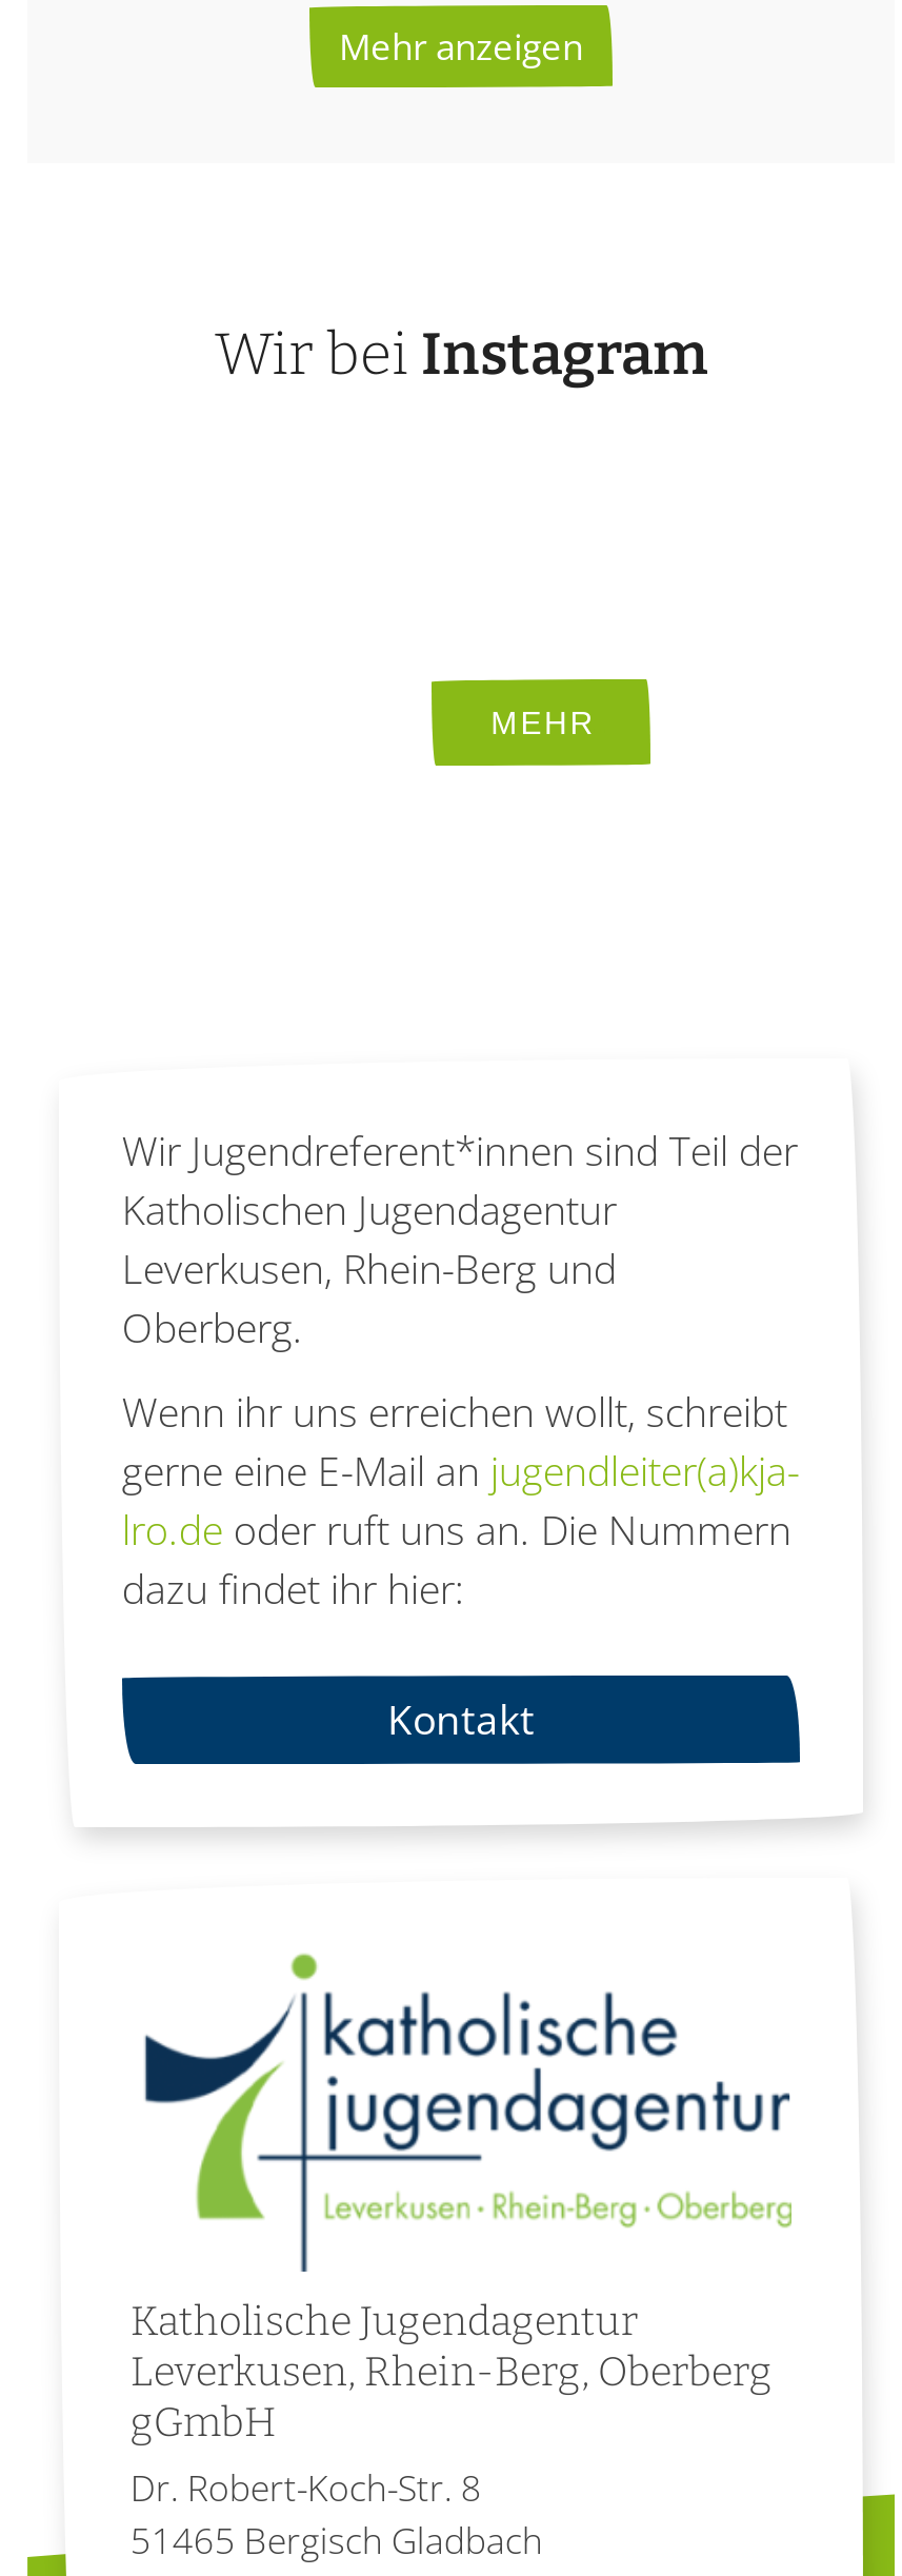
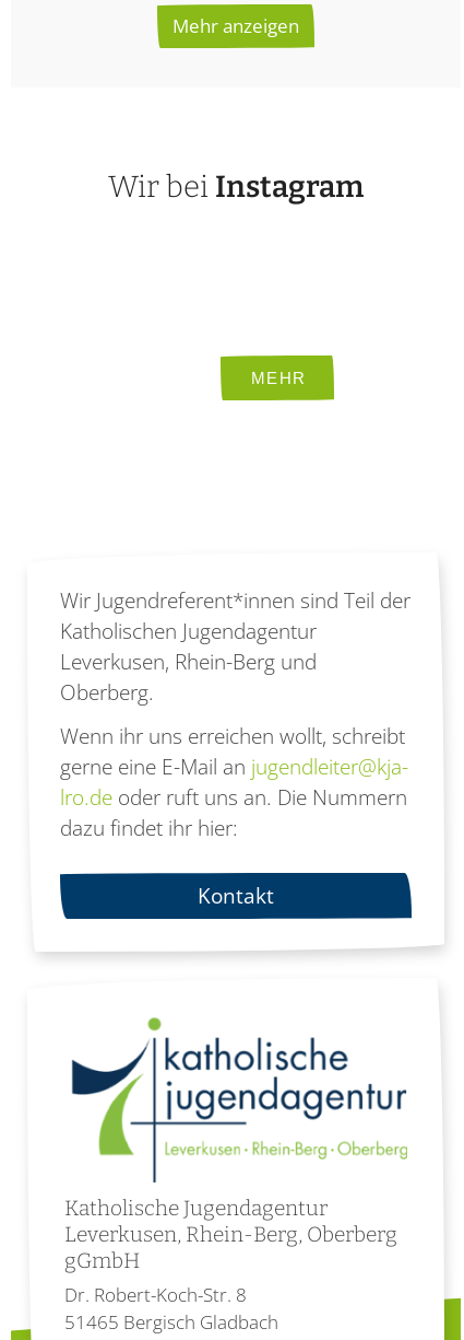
- gerne eine E-Mail an jugendleiter(a)kja-
+ gerne eine E-Mail an jugendleiter@kja-
